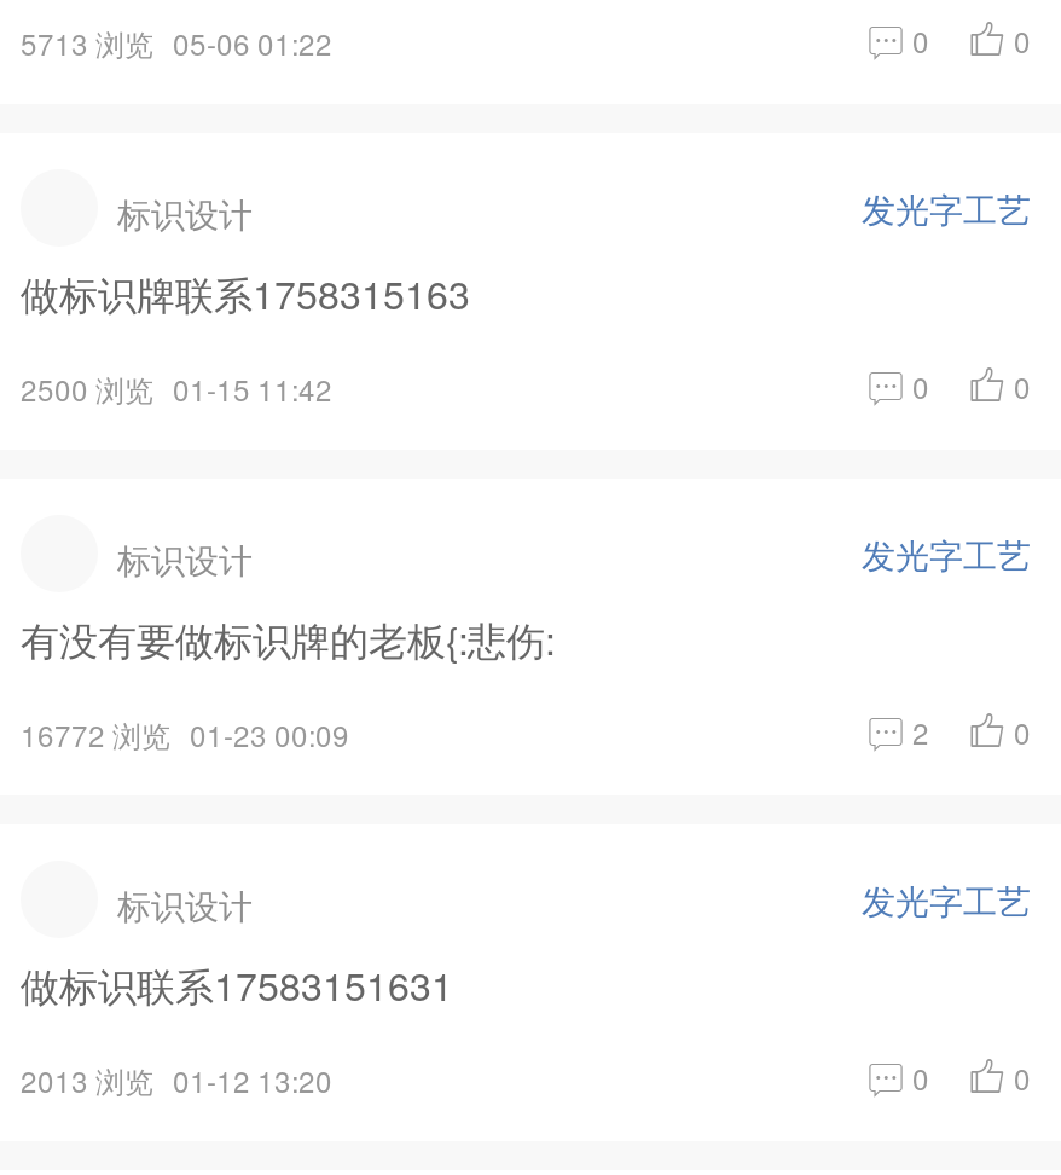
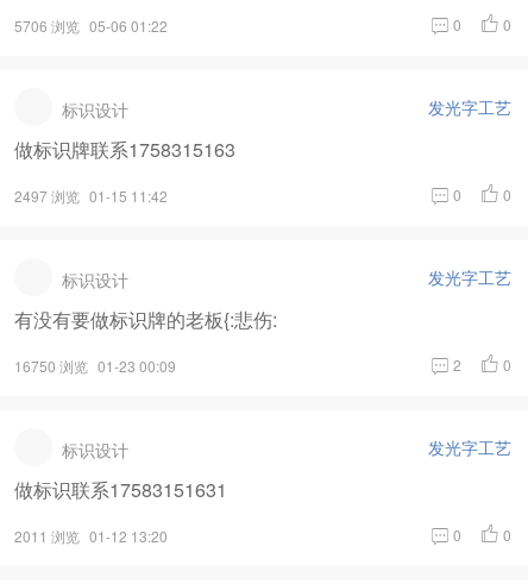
- 5713 浏览 05-06 01:22
+ 5706 浏览 05-06 01:22

- 2500 浏览 01-15 11:42
+ 2497 浏览 01-15 11:42

- 16772 浏览 01-23 00:09
+ 16750 浏览 01-23 00:09

- 2013 浏览 01-12 13:20
+ 2011 浏览 01-12 13:20
